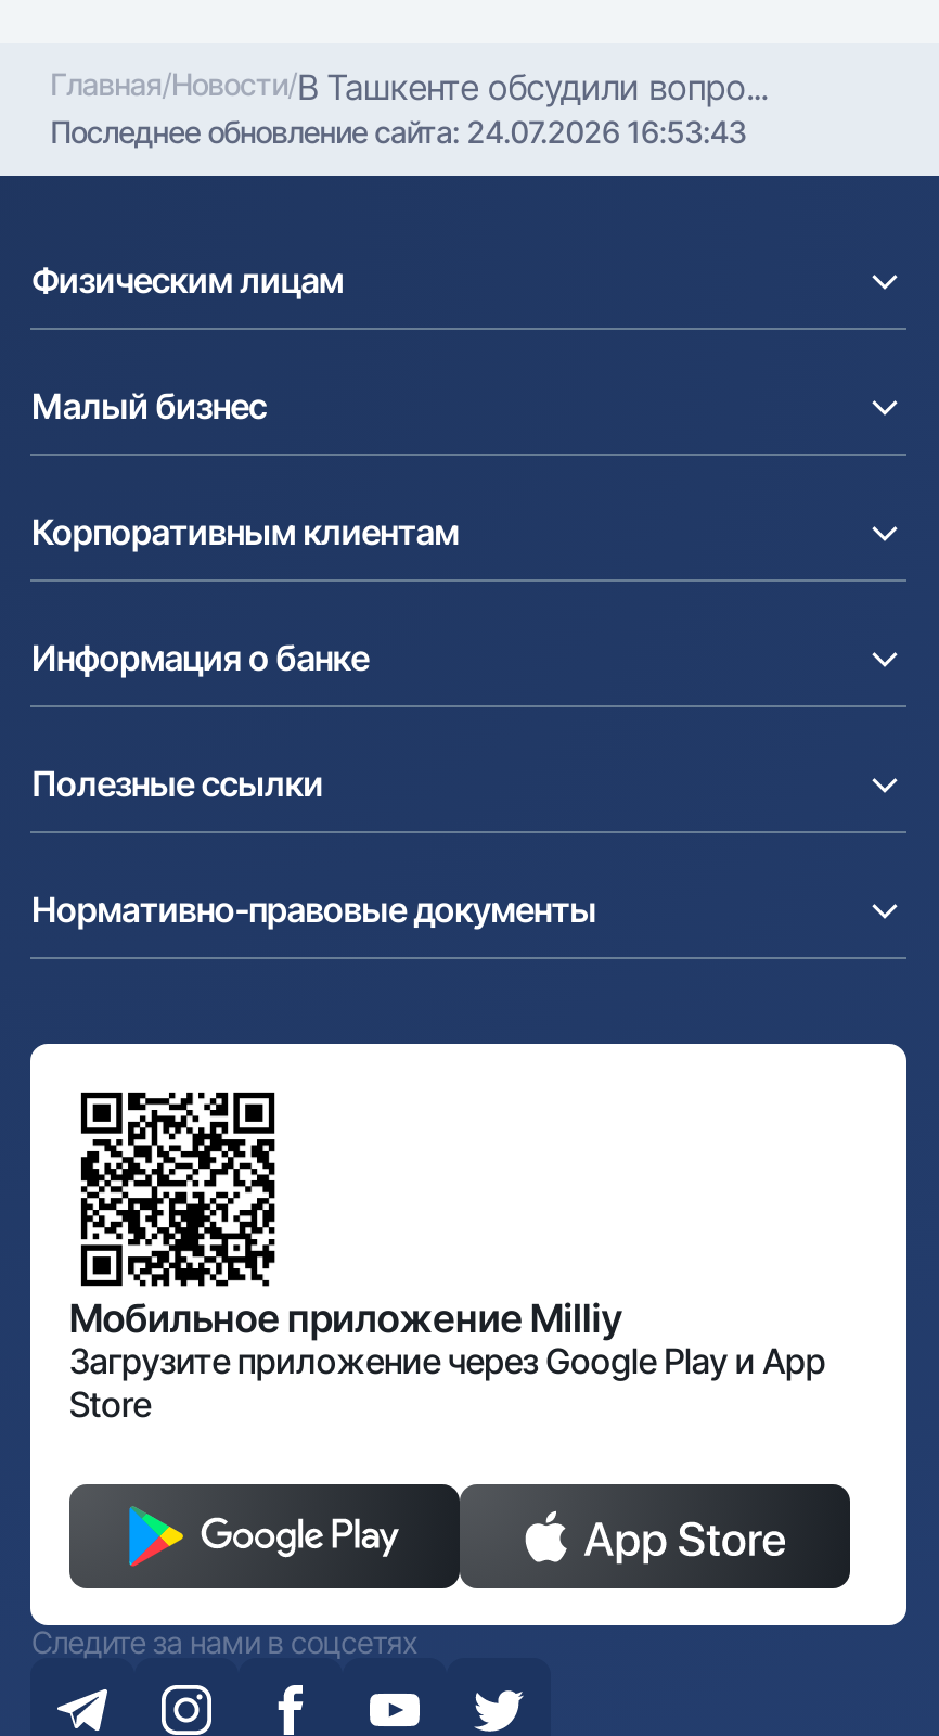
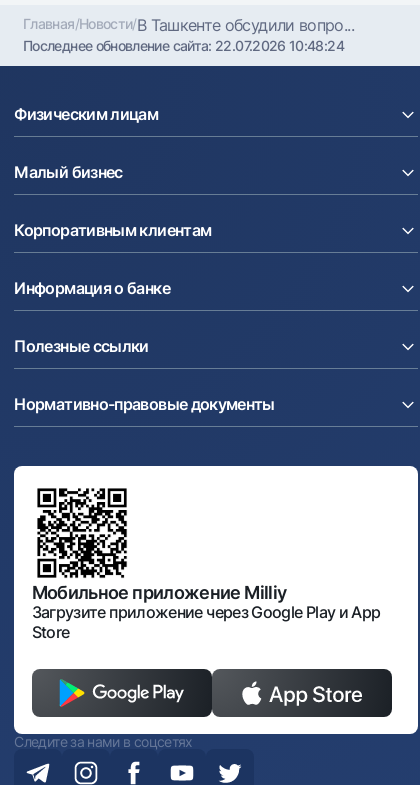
- Последнее обновление сайта: 24.07.2026 16:53:43
+ Последнее обновление сайта: 22.07.2026 10:48:24
